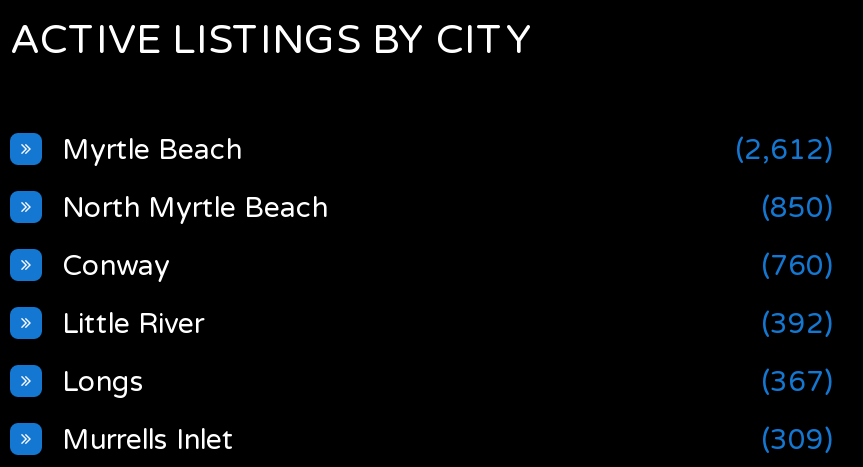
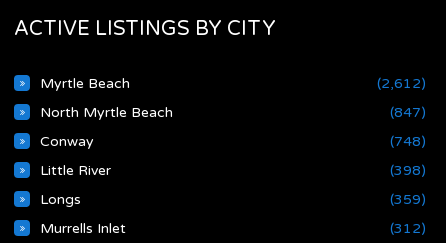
- (850)
+ (847)

- (760)
+ (748)

- (392)
+ (398)

- (367)
+ (359)

- (309)
+ (312)
